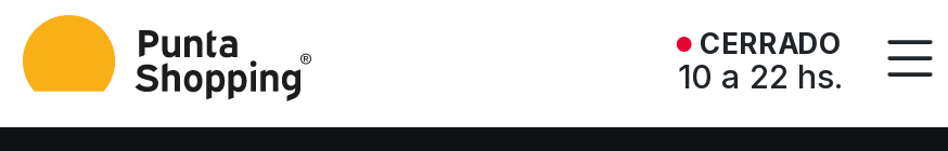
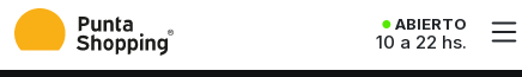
- CERRADO
+ ABIERTO
